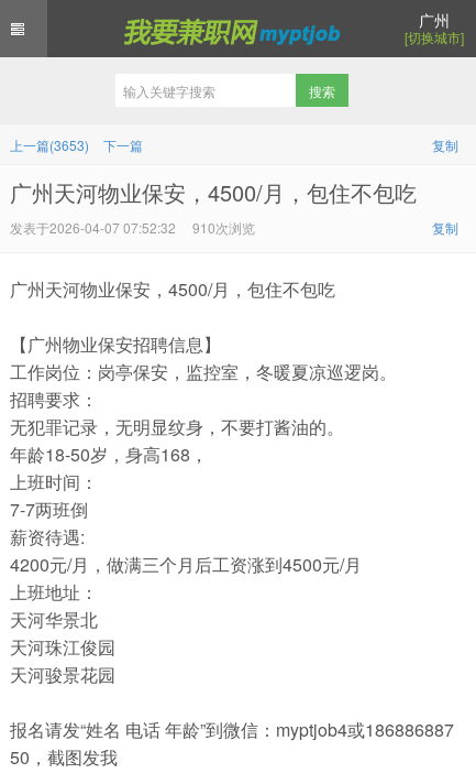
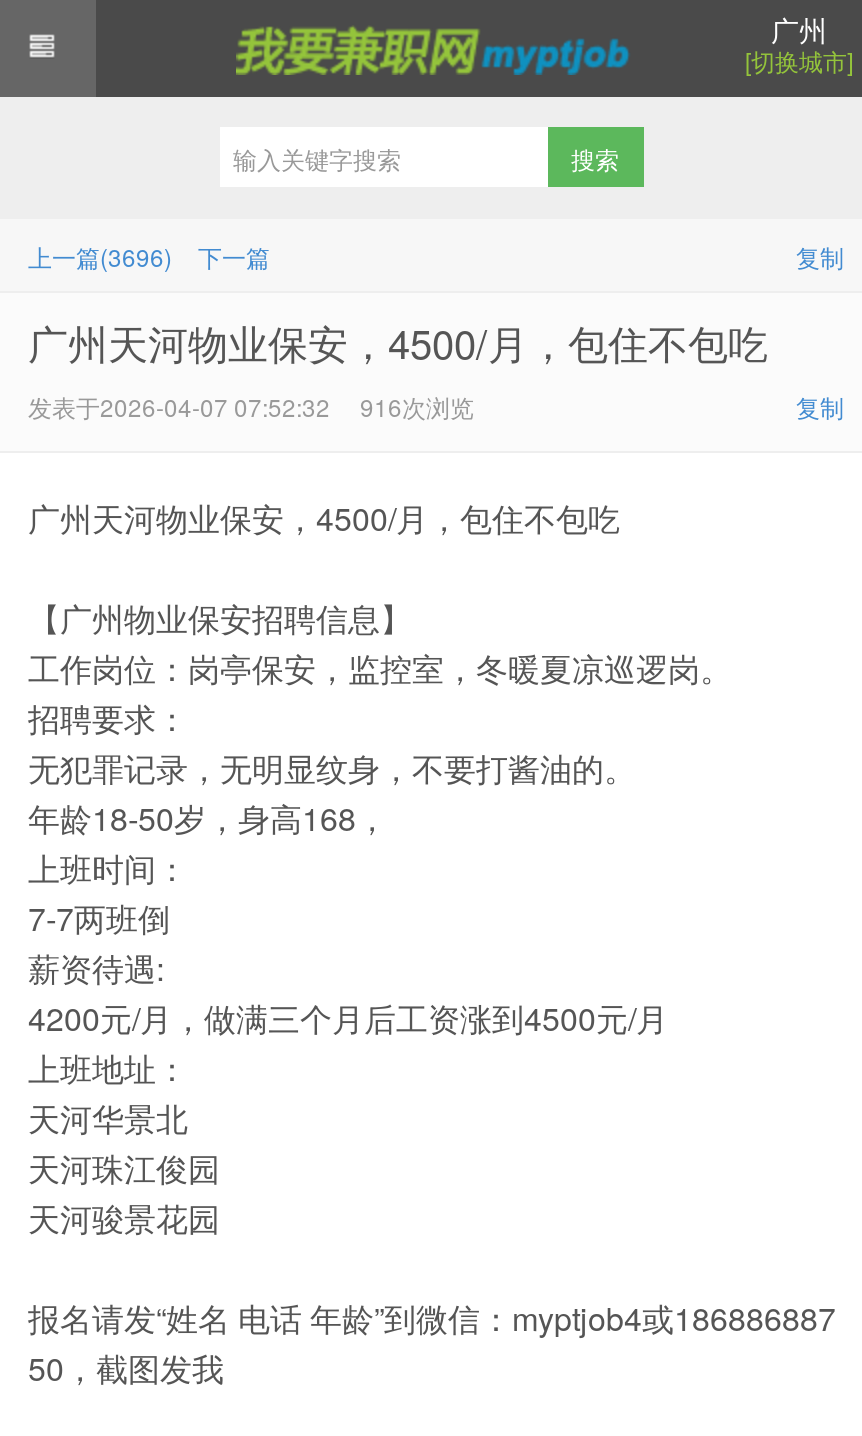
- 上一篇(3653) 下一篇
+ 上一篇(3696) 下一篇

- 发表于2026-04-07 07:52:32 910次浏览
+ 发表于2026-04-07 07:52:32 916次浏览
